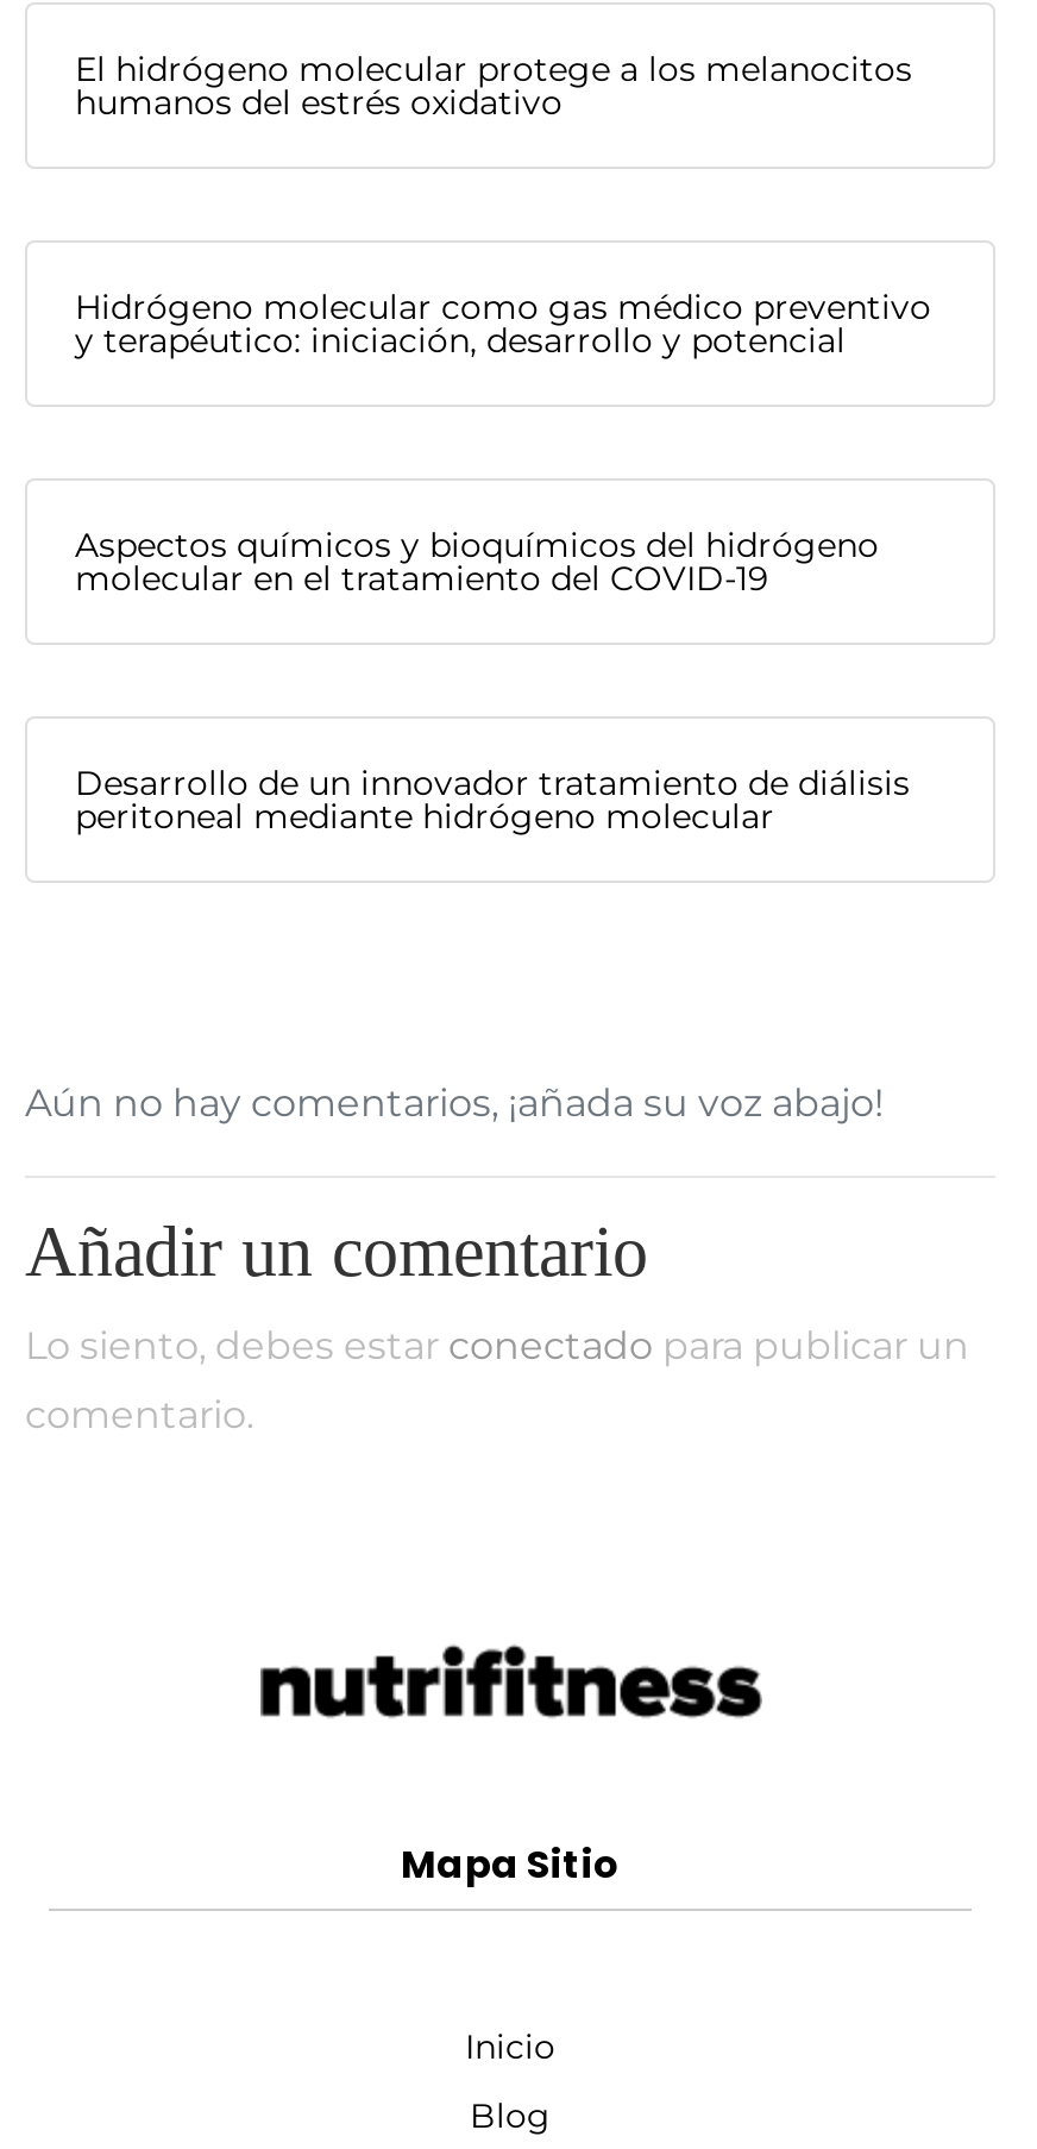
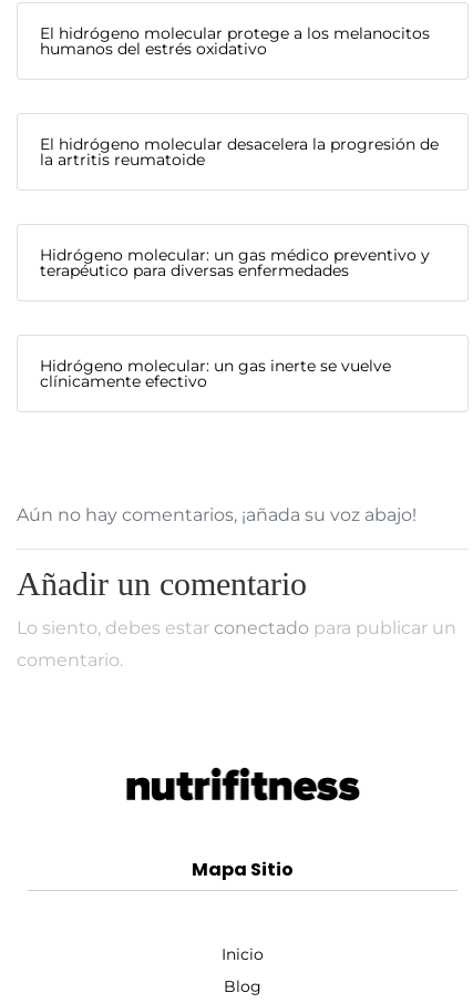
- Hidrógeno molecular como gas médico preventivo
- y terapéutico: iniciación, desarrollo y potencial
+ El hidrógeno molecular desacelera la progresión de
+ la artritis reumatoide

- Aspectos químicos y bioquímicos del hidrógeno
- molecular en el tratamiento del COVID-19
+ Hidrógeno molecular: un gas médico preventivo y
+ terapéutico para diversas enfermedades

- Desarrollo de un innovador tratamiento de diálisis
- peritoneal mediante hidrógeno molecular
+ Hidrógeno molecular: un gas inerte se vuelve
+ clínicamente efectivo
